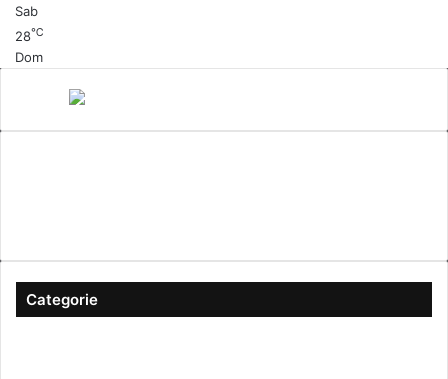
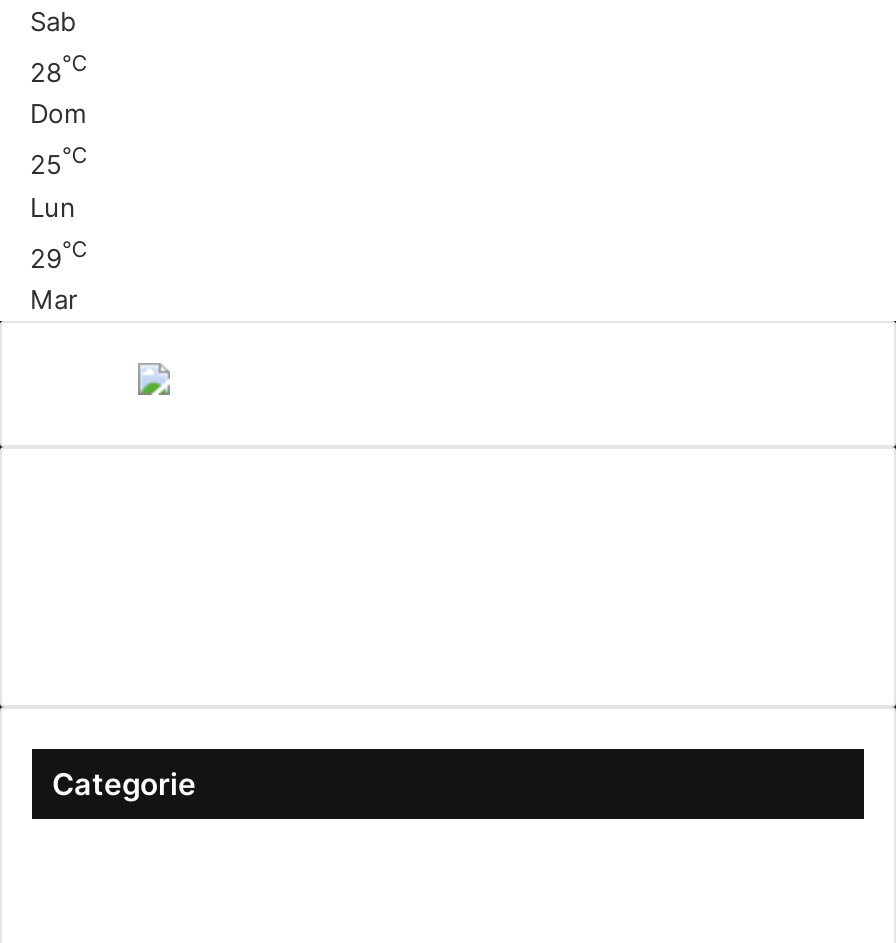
+ 25℃
+ Lun
+ 29℃
+ Mar
